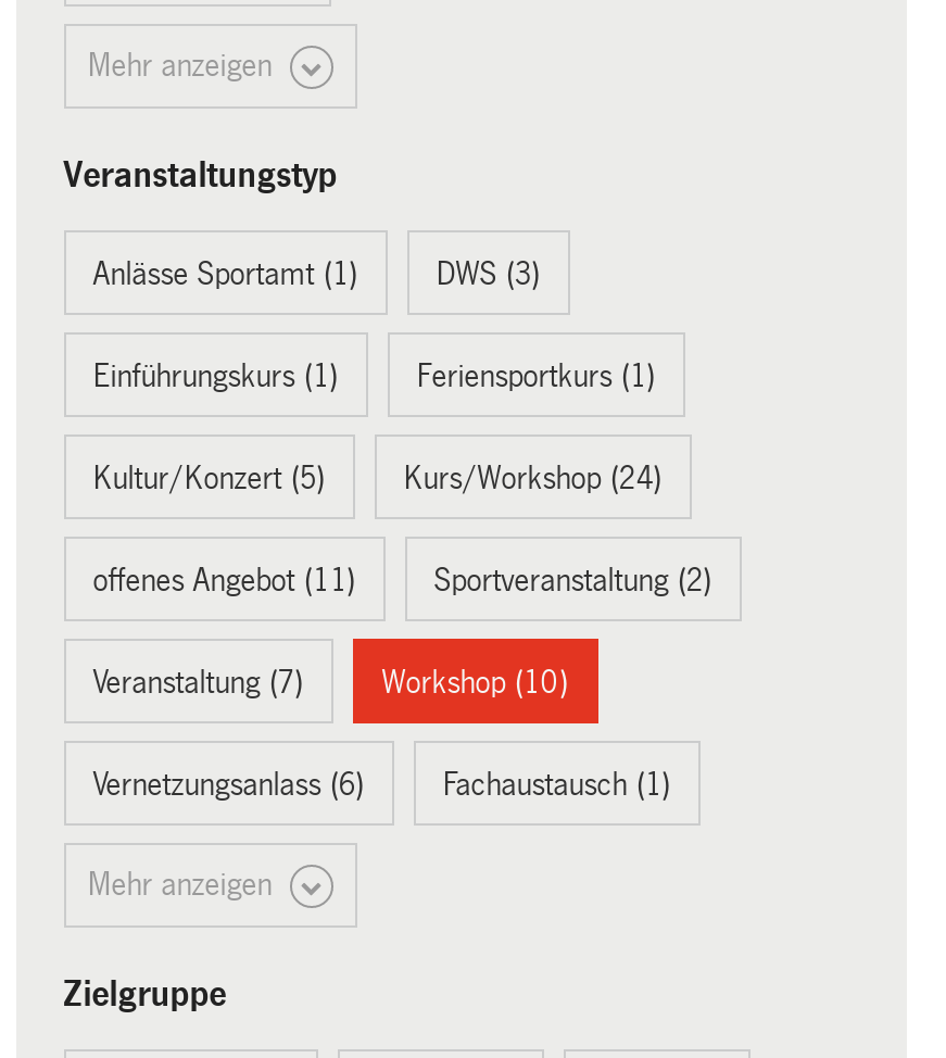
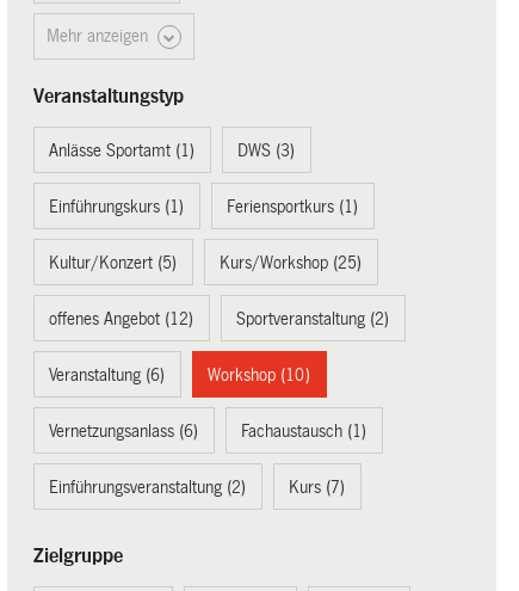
- Kurs/Workshop (24)
+ Kurs/Workshop (25)

- offenes Angebot (11)
+ offenes Angebot (12)

- Veranstaltung (7)
+ Veranstaltung (6)

- Mehr anzeigen
+ Einführungsveranstaltung (2)
+ Kurs (7)
